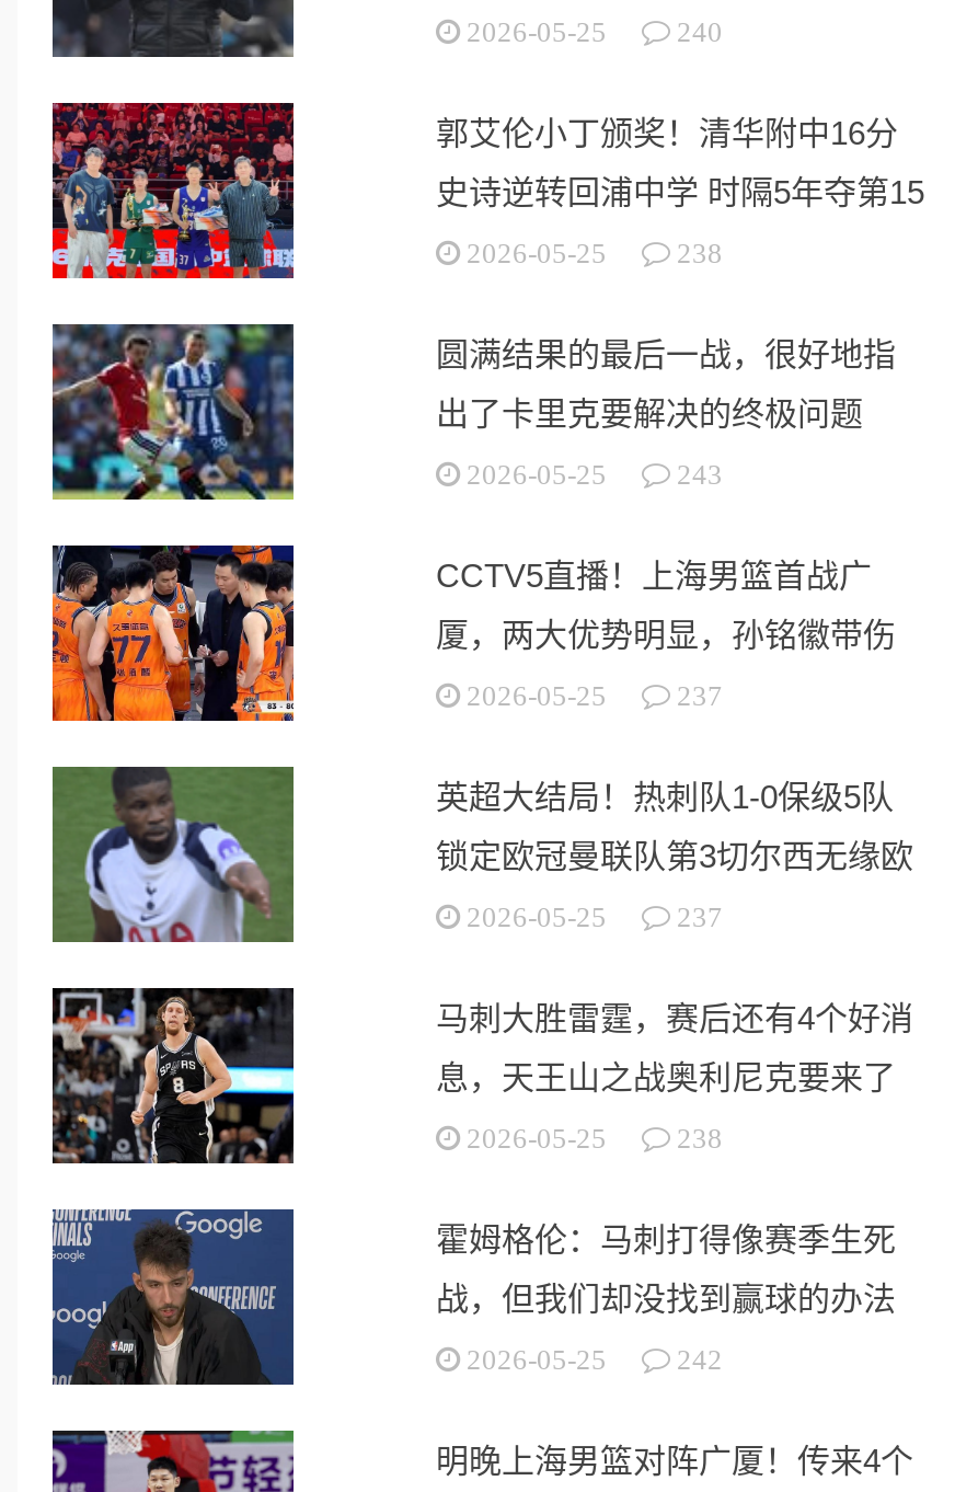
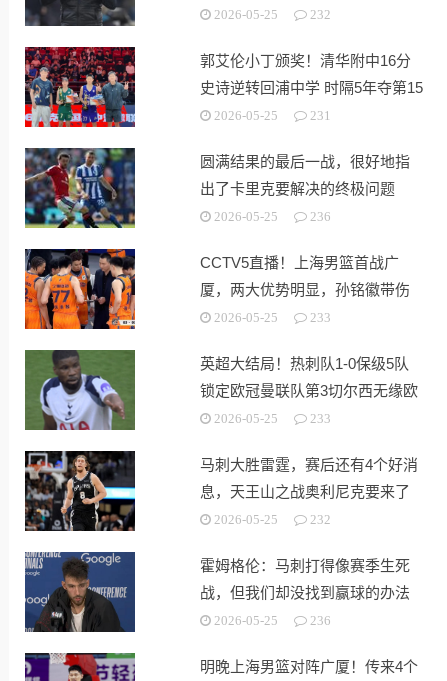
- 240
+ 232

- 238
+ 231

- 243
+ 236

- 237
+ 233

- 237
+ 233

- 238
+ 232

- 242
+ 236
